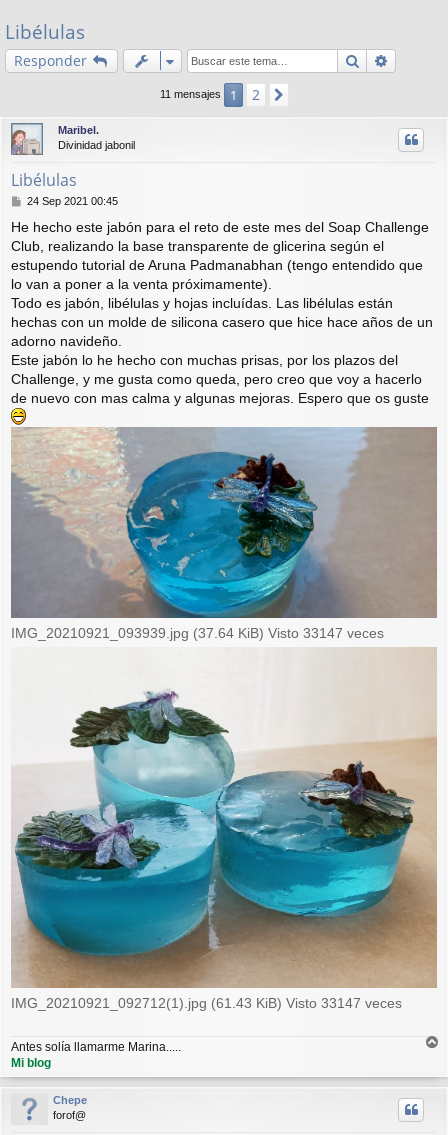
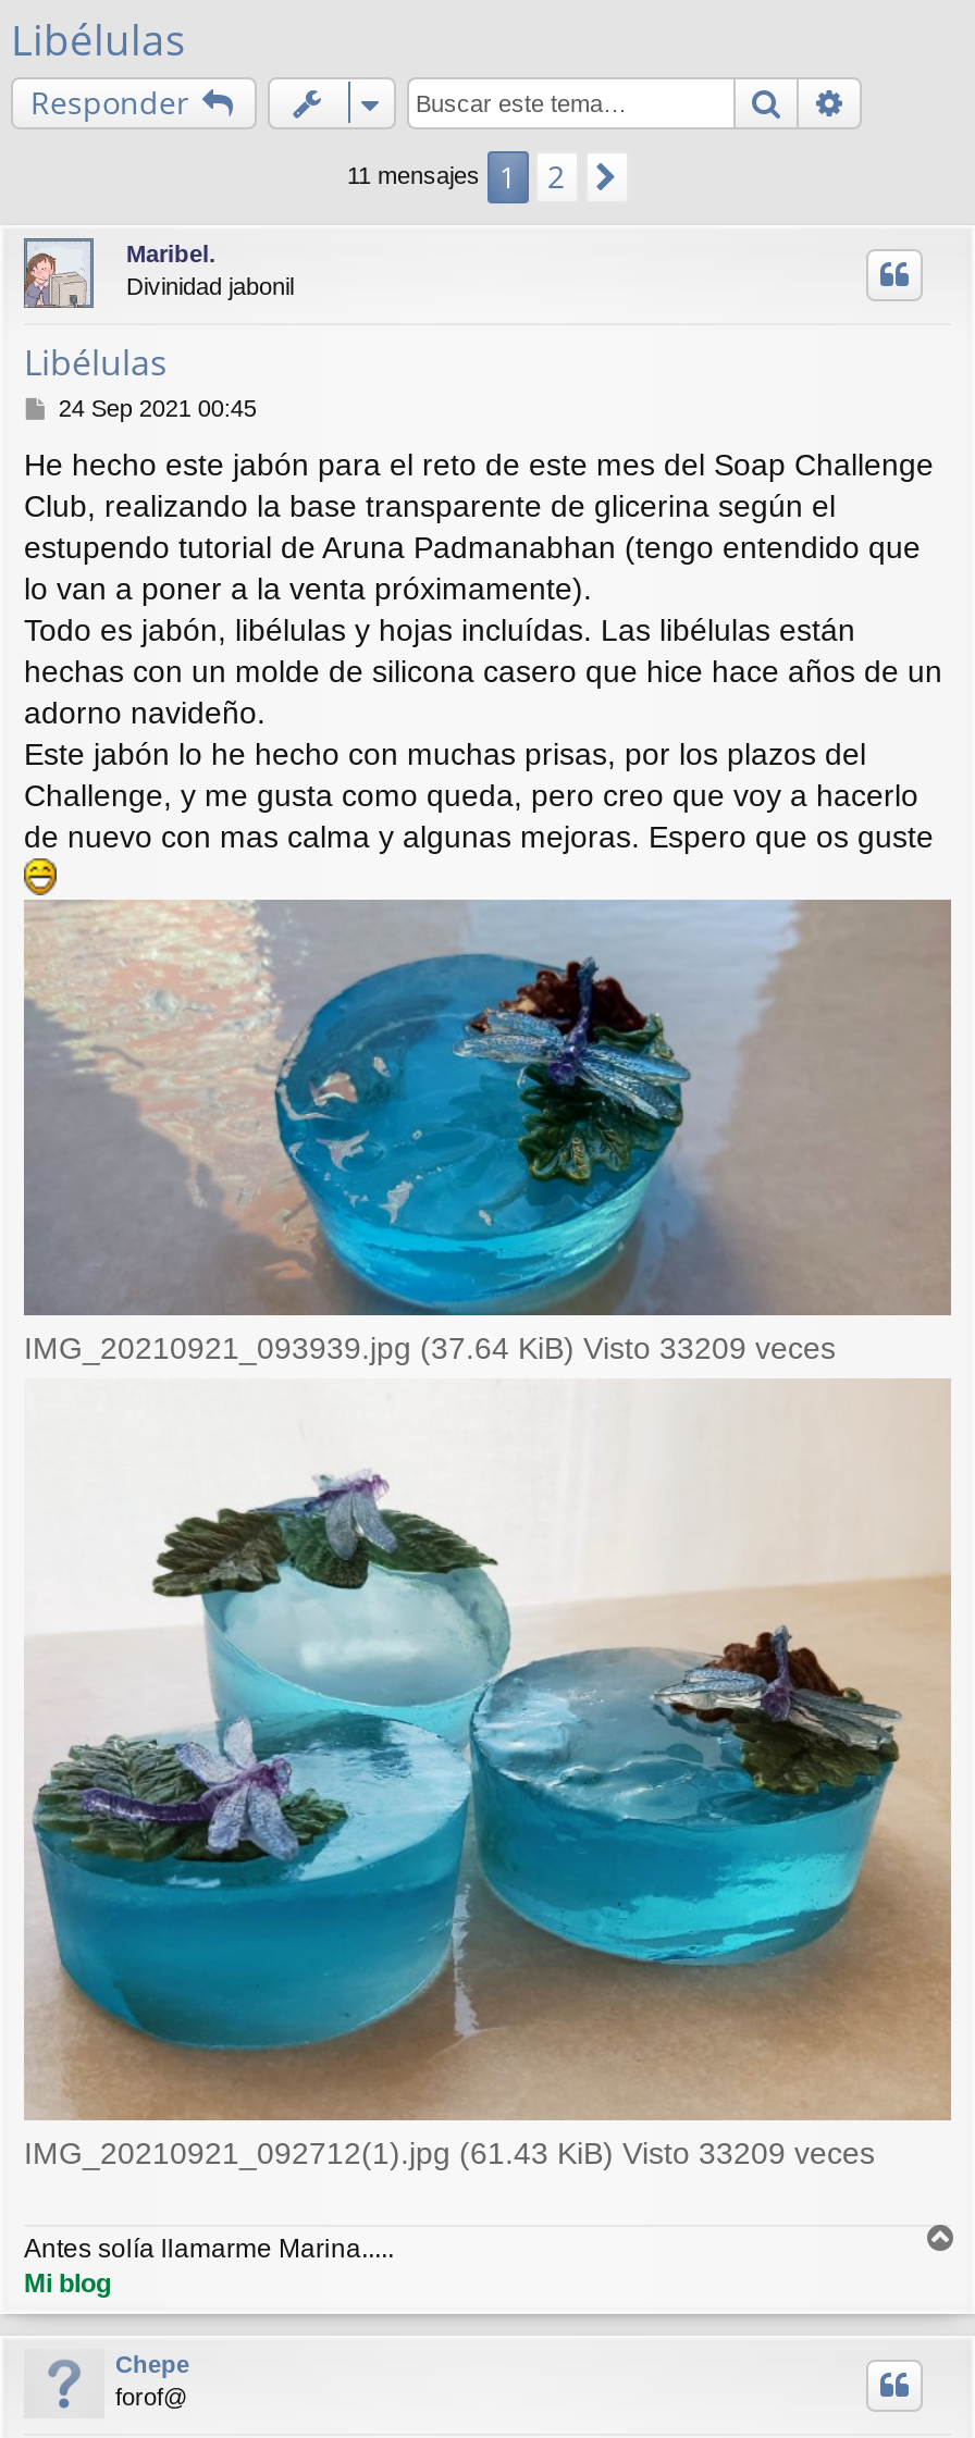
- IMG_20210921_093939.jpg (37.64 KiB) Visto 33147 veces
+ IMG_20210921_093939.jpg (37.64 KiB) Visto 33209 veces

- IMG_20210921_092712(1).jpg (61.43 KiB) Visto 33147 veces
+ IMG_20210921_092712(1).jpg (61.43 KiB) Visto 33209 veces
